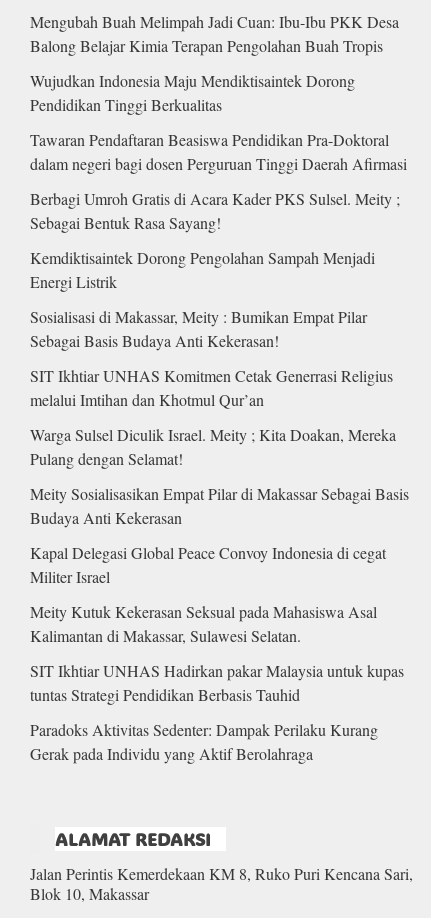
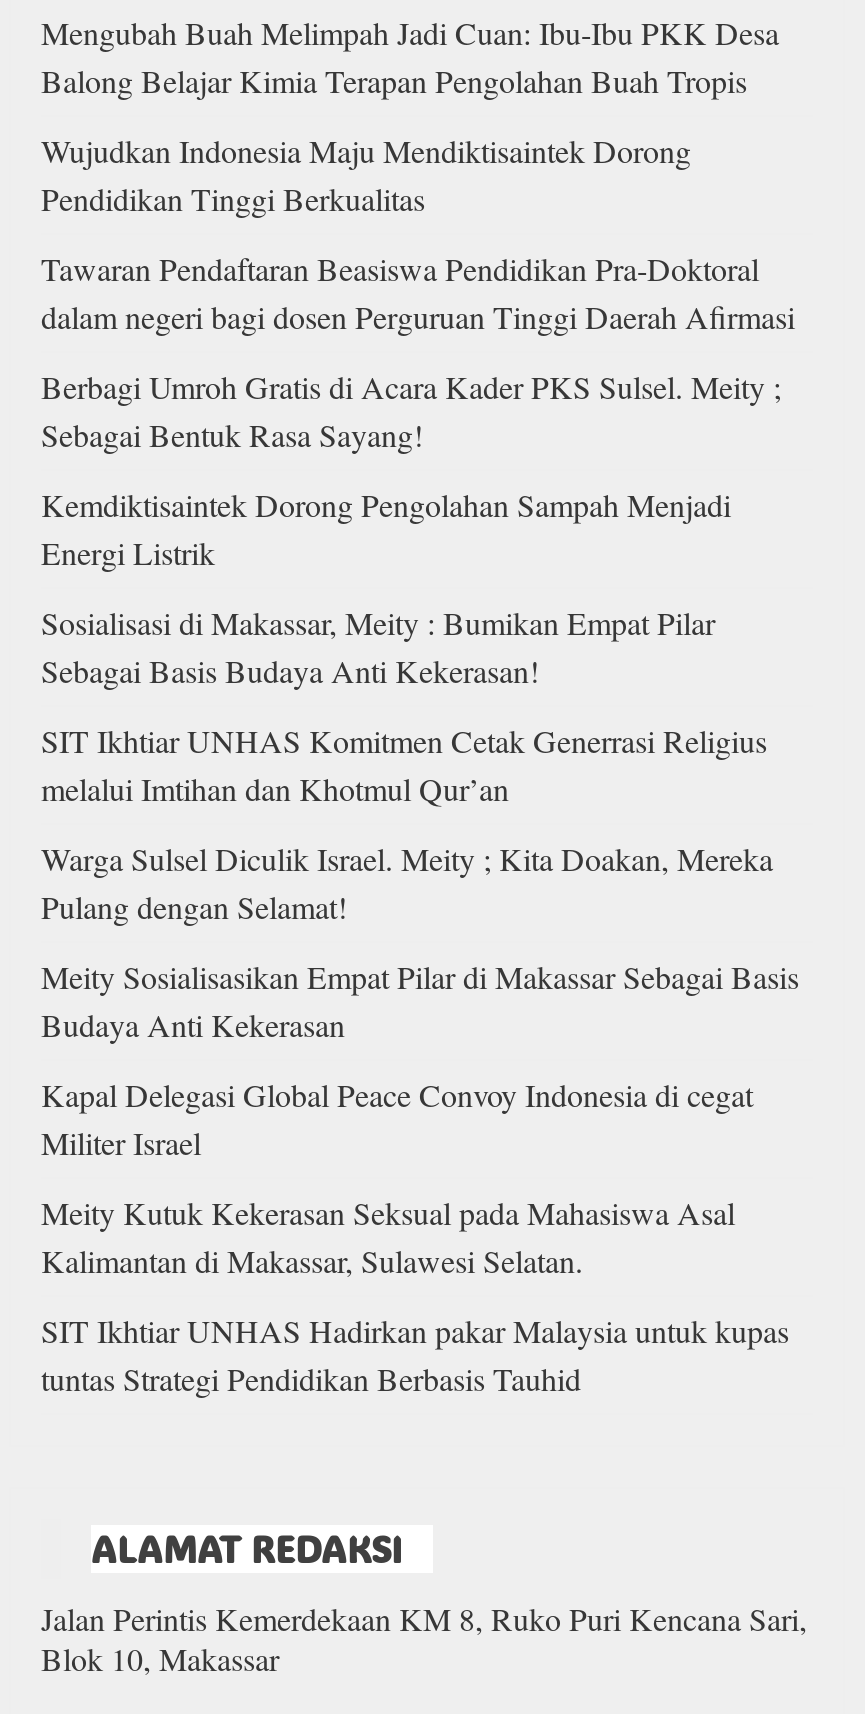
- Paradoks Aktivitas Sedenter: Dampak Perilaku Kurang
- Gerak pada Individu yang Aktif Berolahraga
